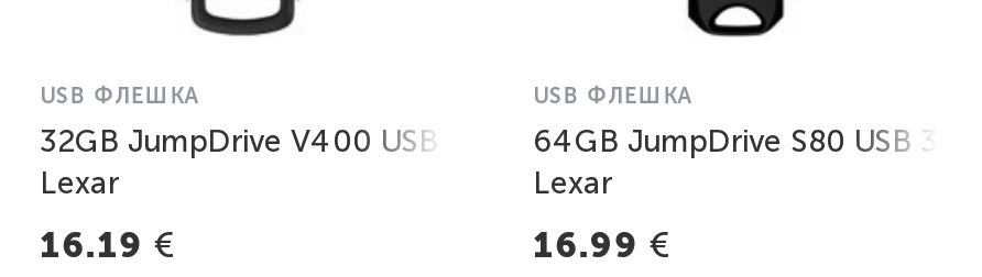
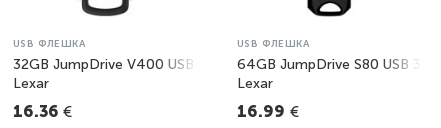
- 16.19 €
+ 16.36 €
